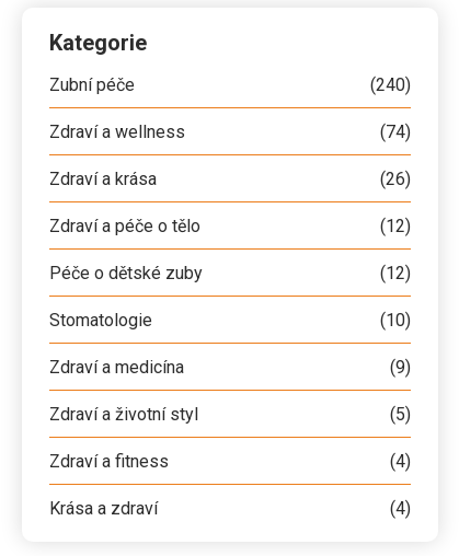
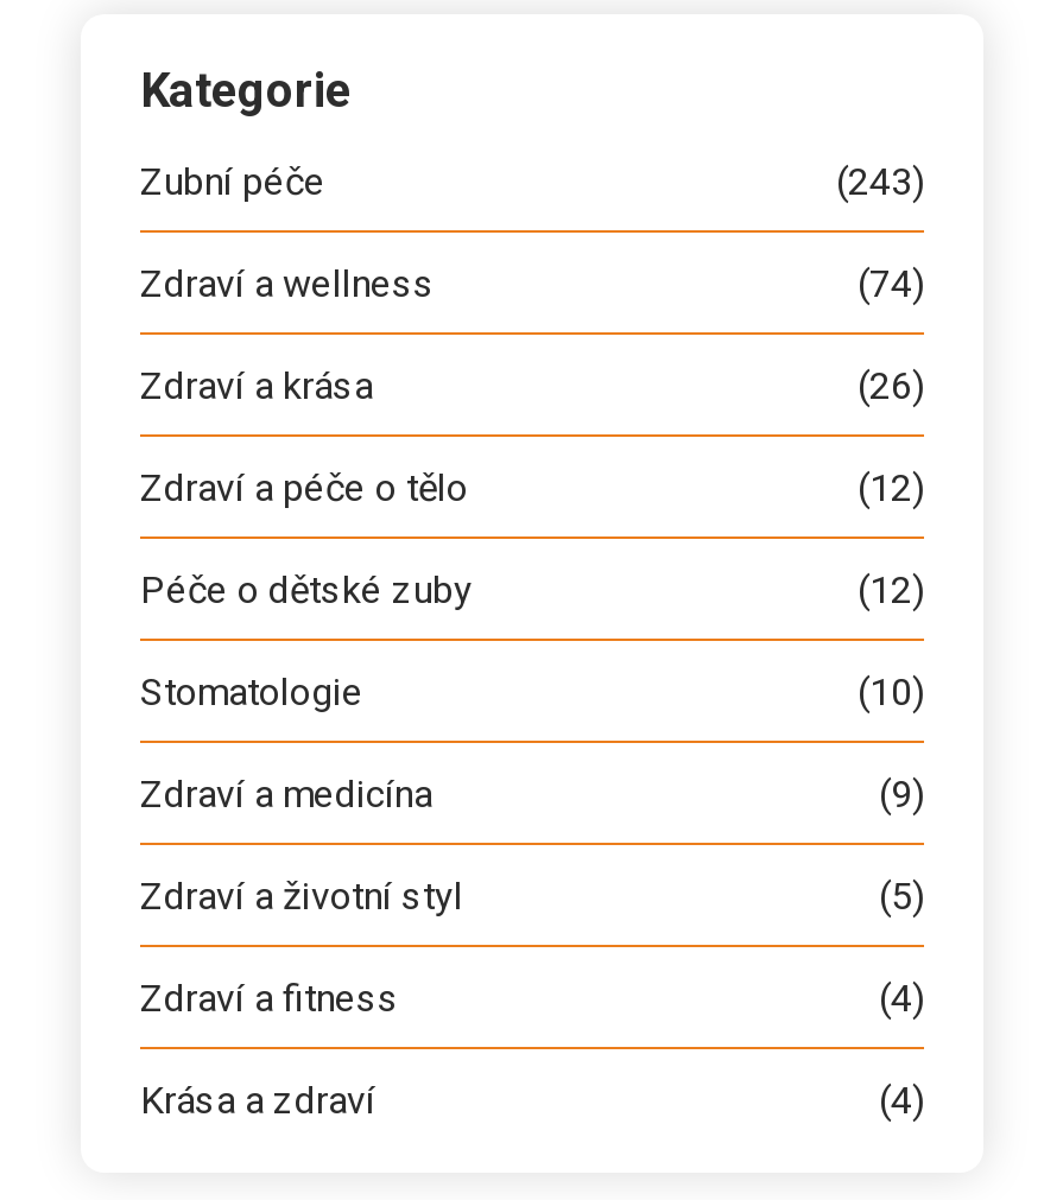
- (240)
+ (243)
